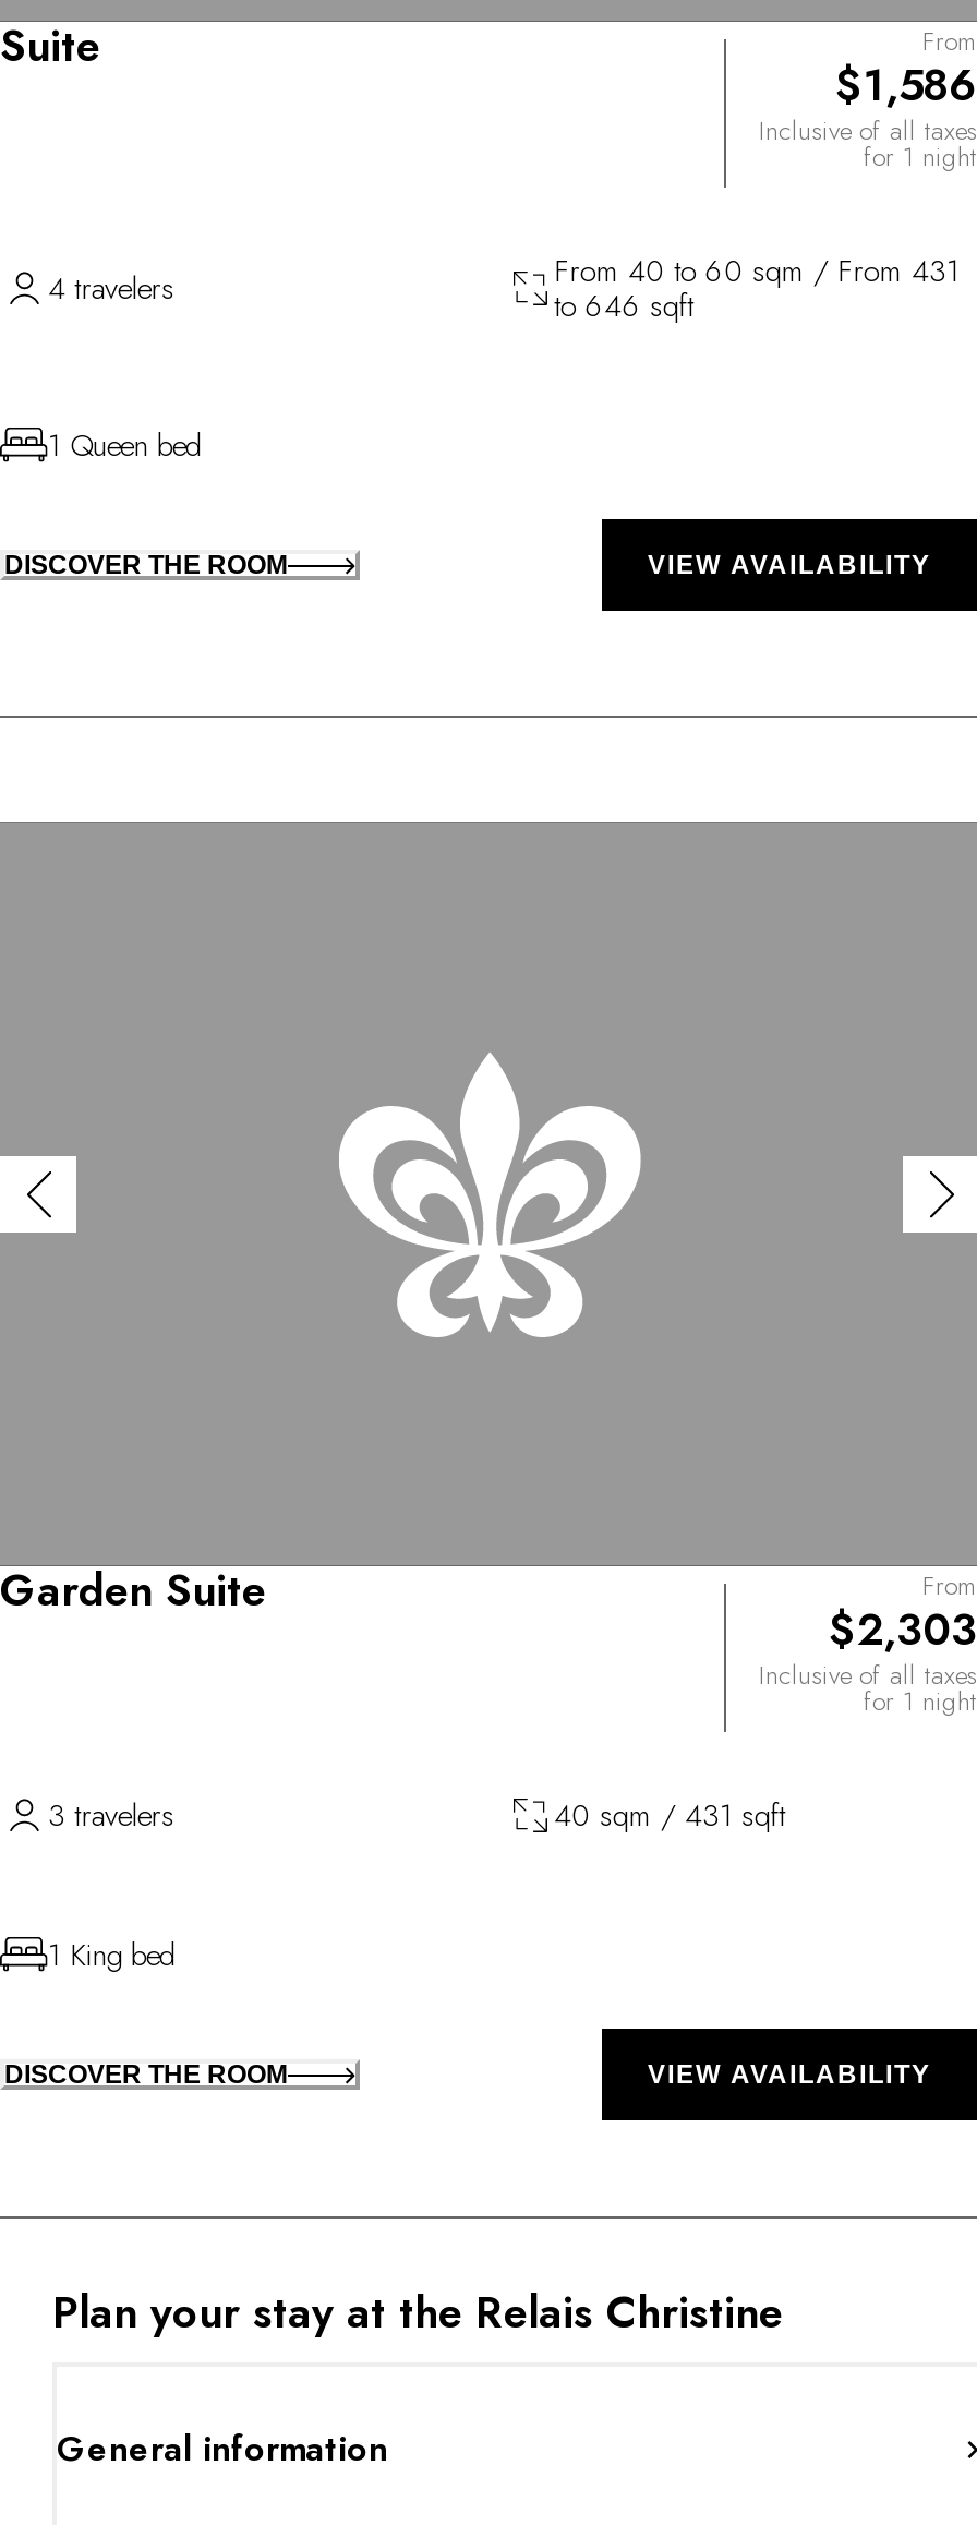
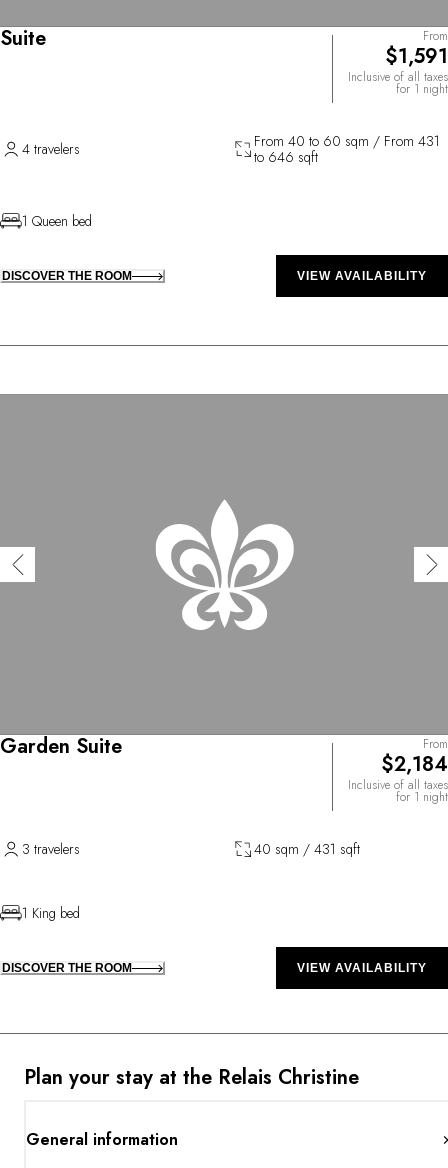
- $1,586
+ $1,591

- $2,303
+ $2,184
